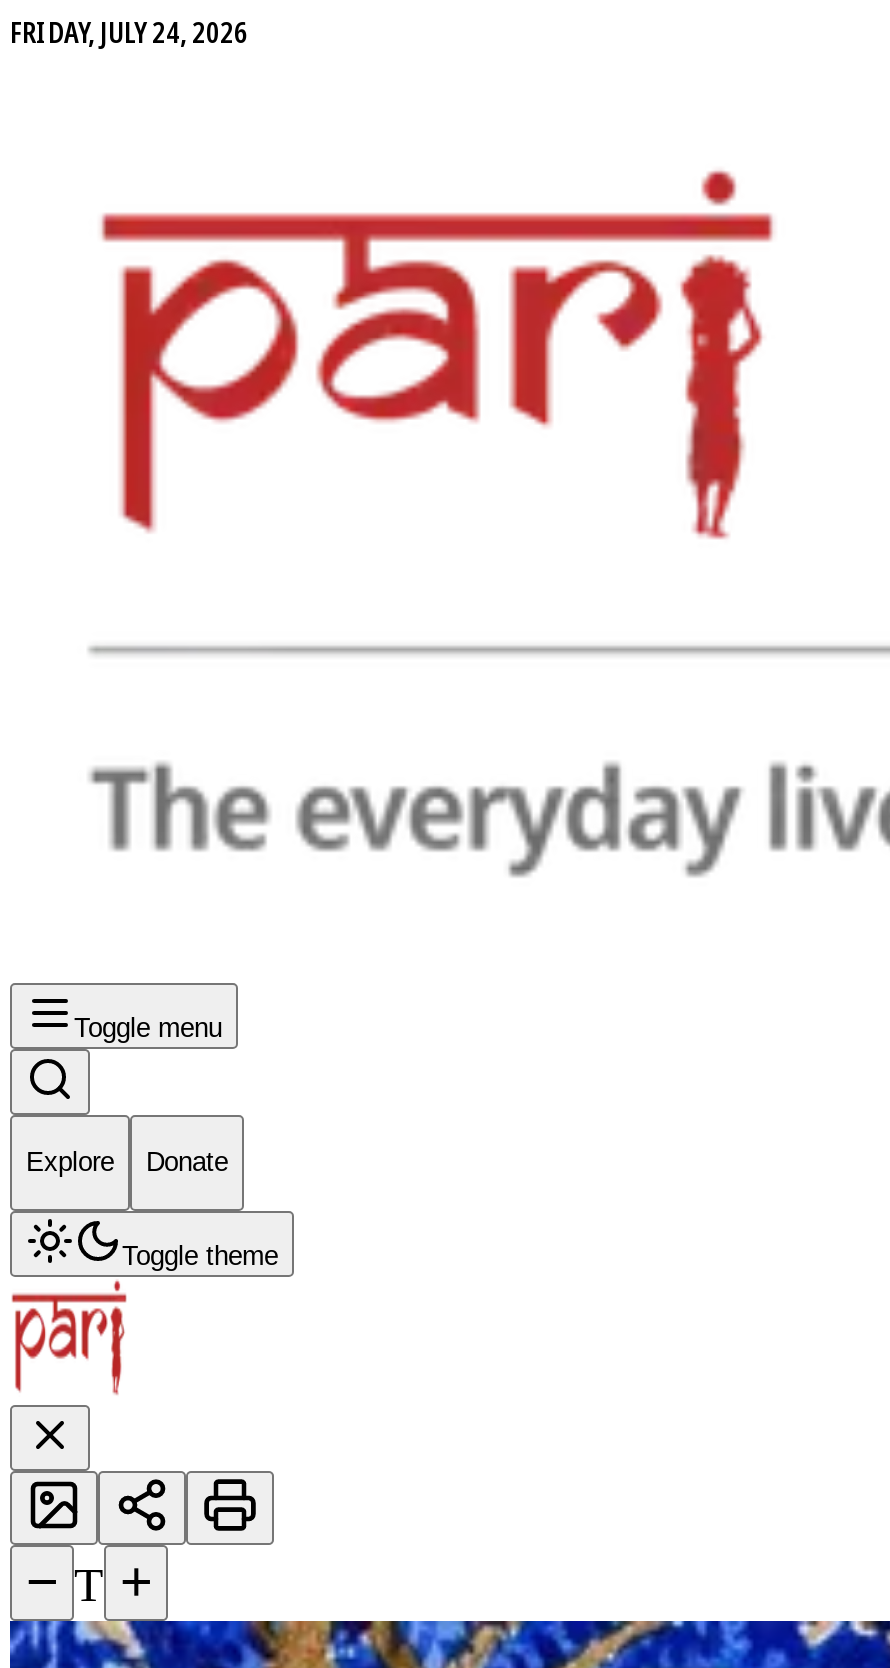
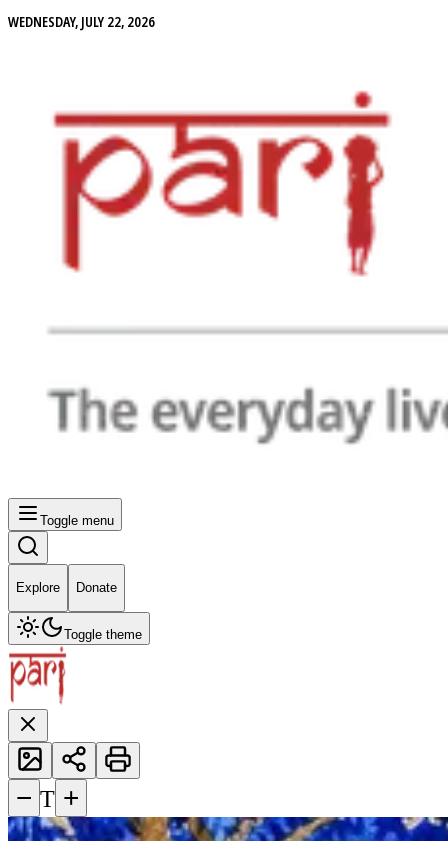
- FRIDAY, JULY 24, 2026
+ WEDNESDAY, JULY 22, 2026
